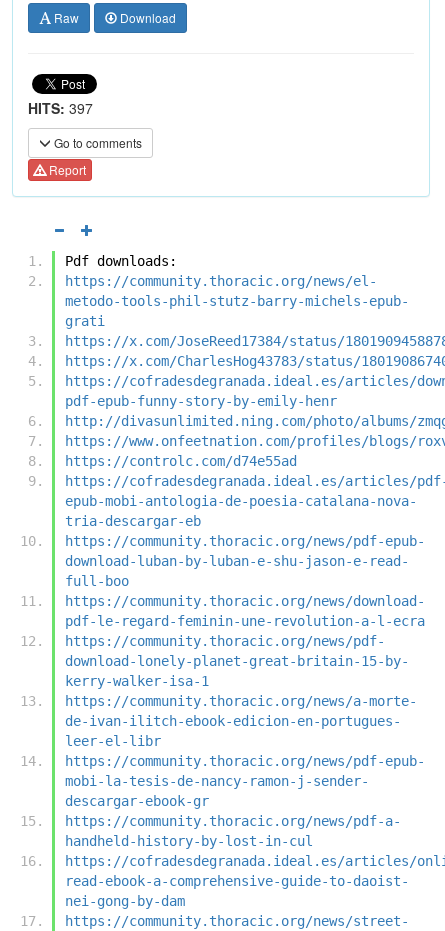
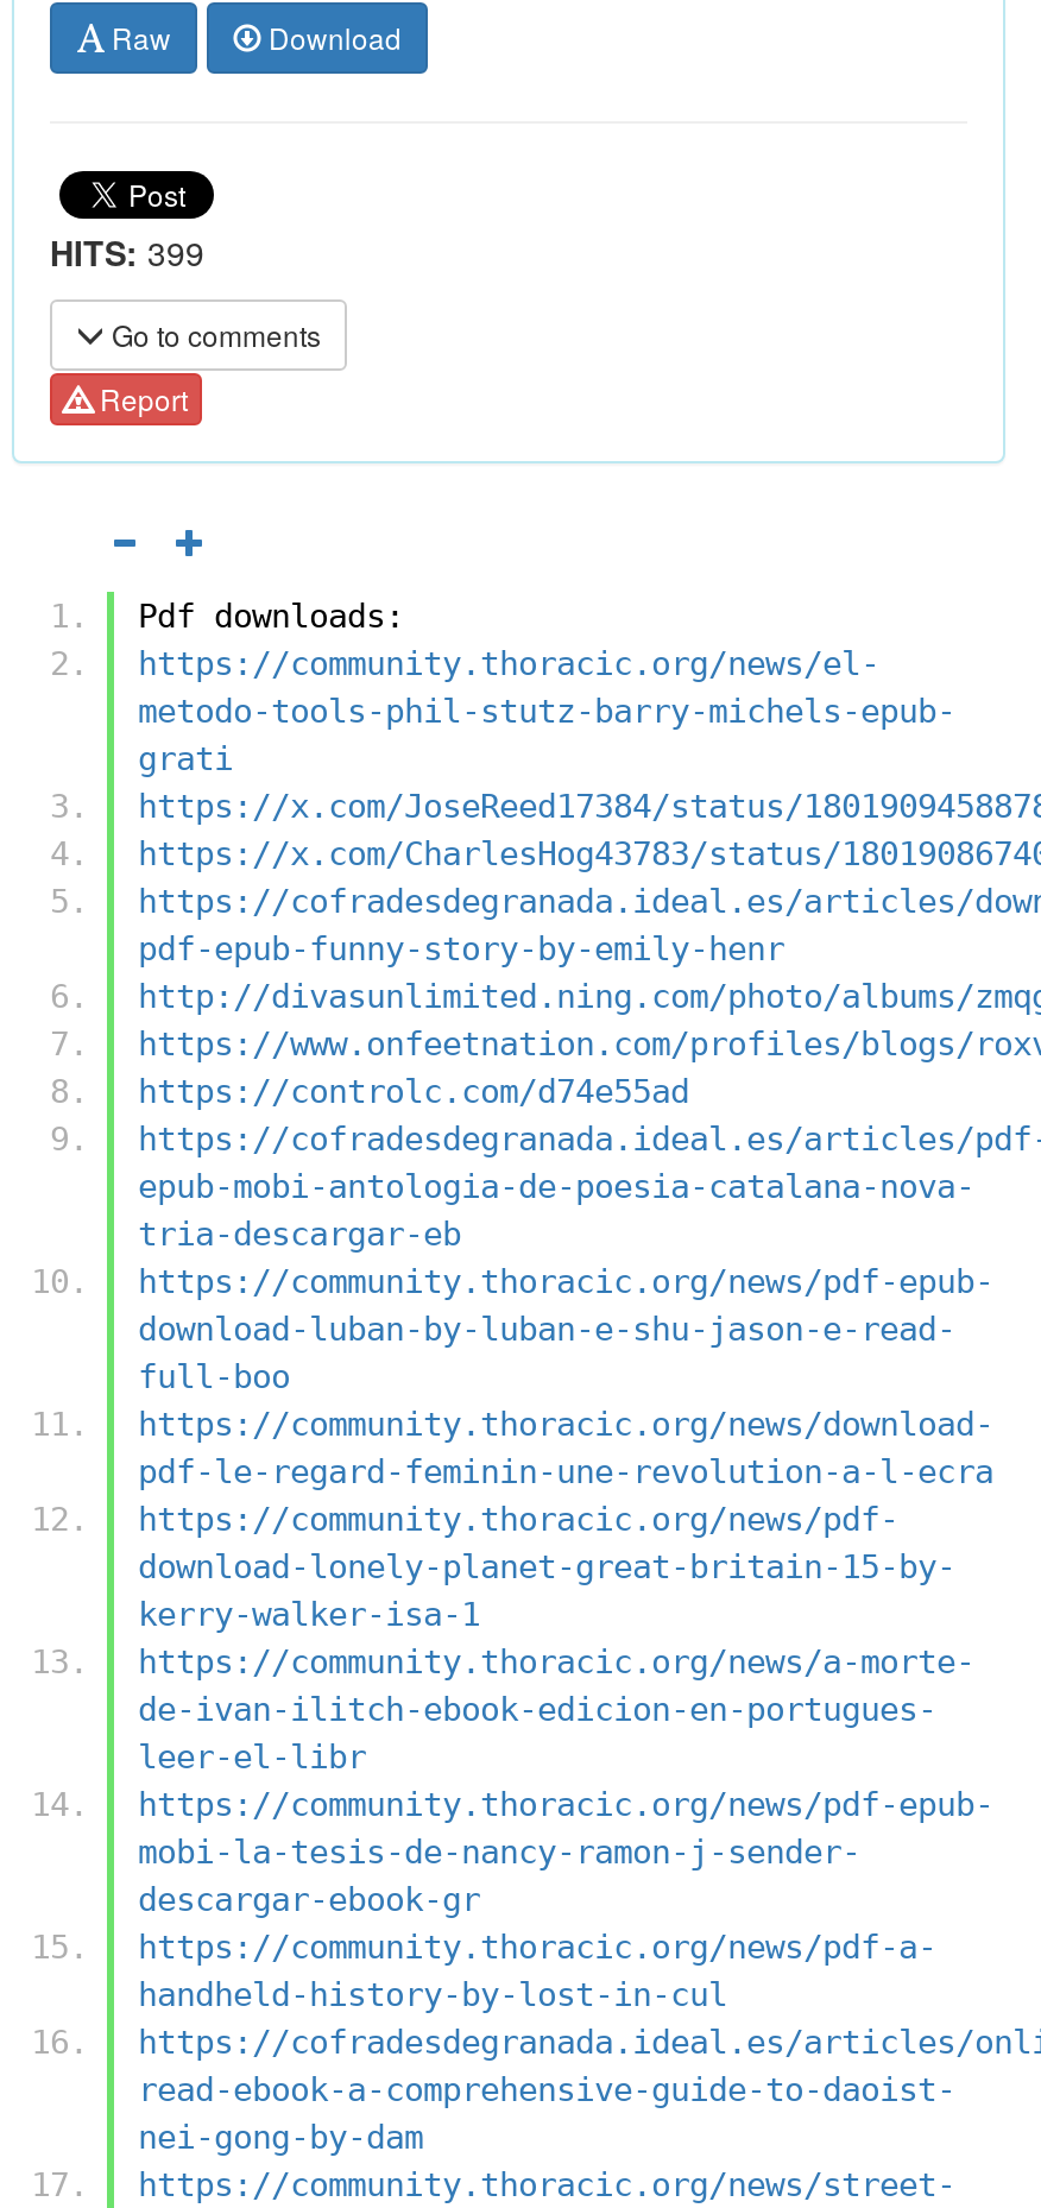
- HITS: 397
+ HITS: 399
